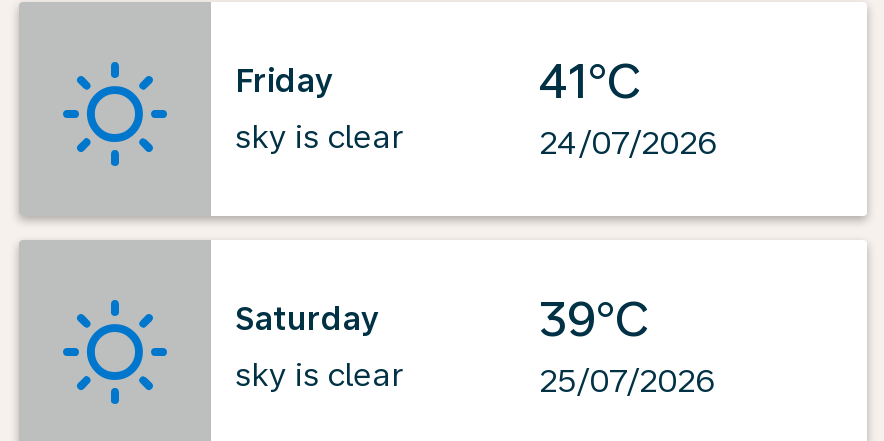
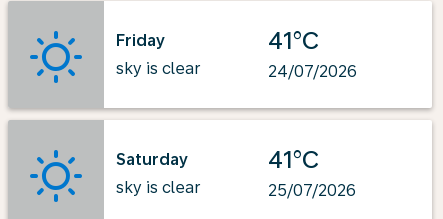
- 39°C
+ 41°C
